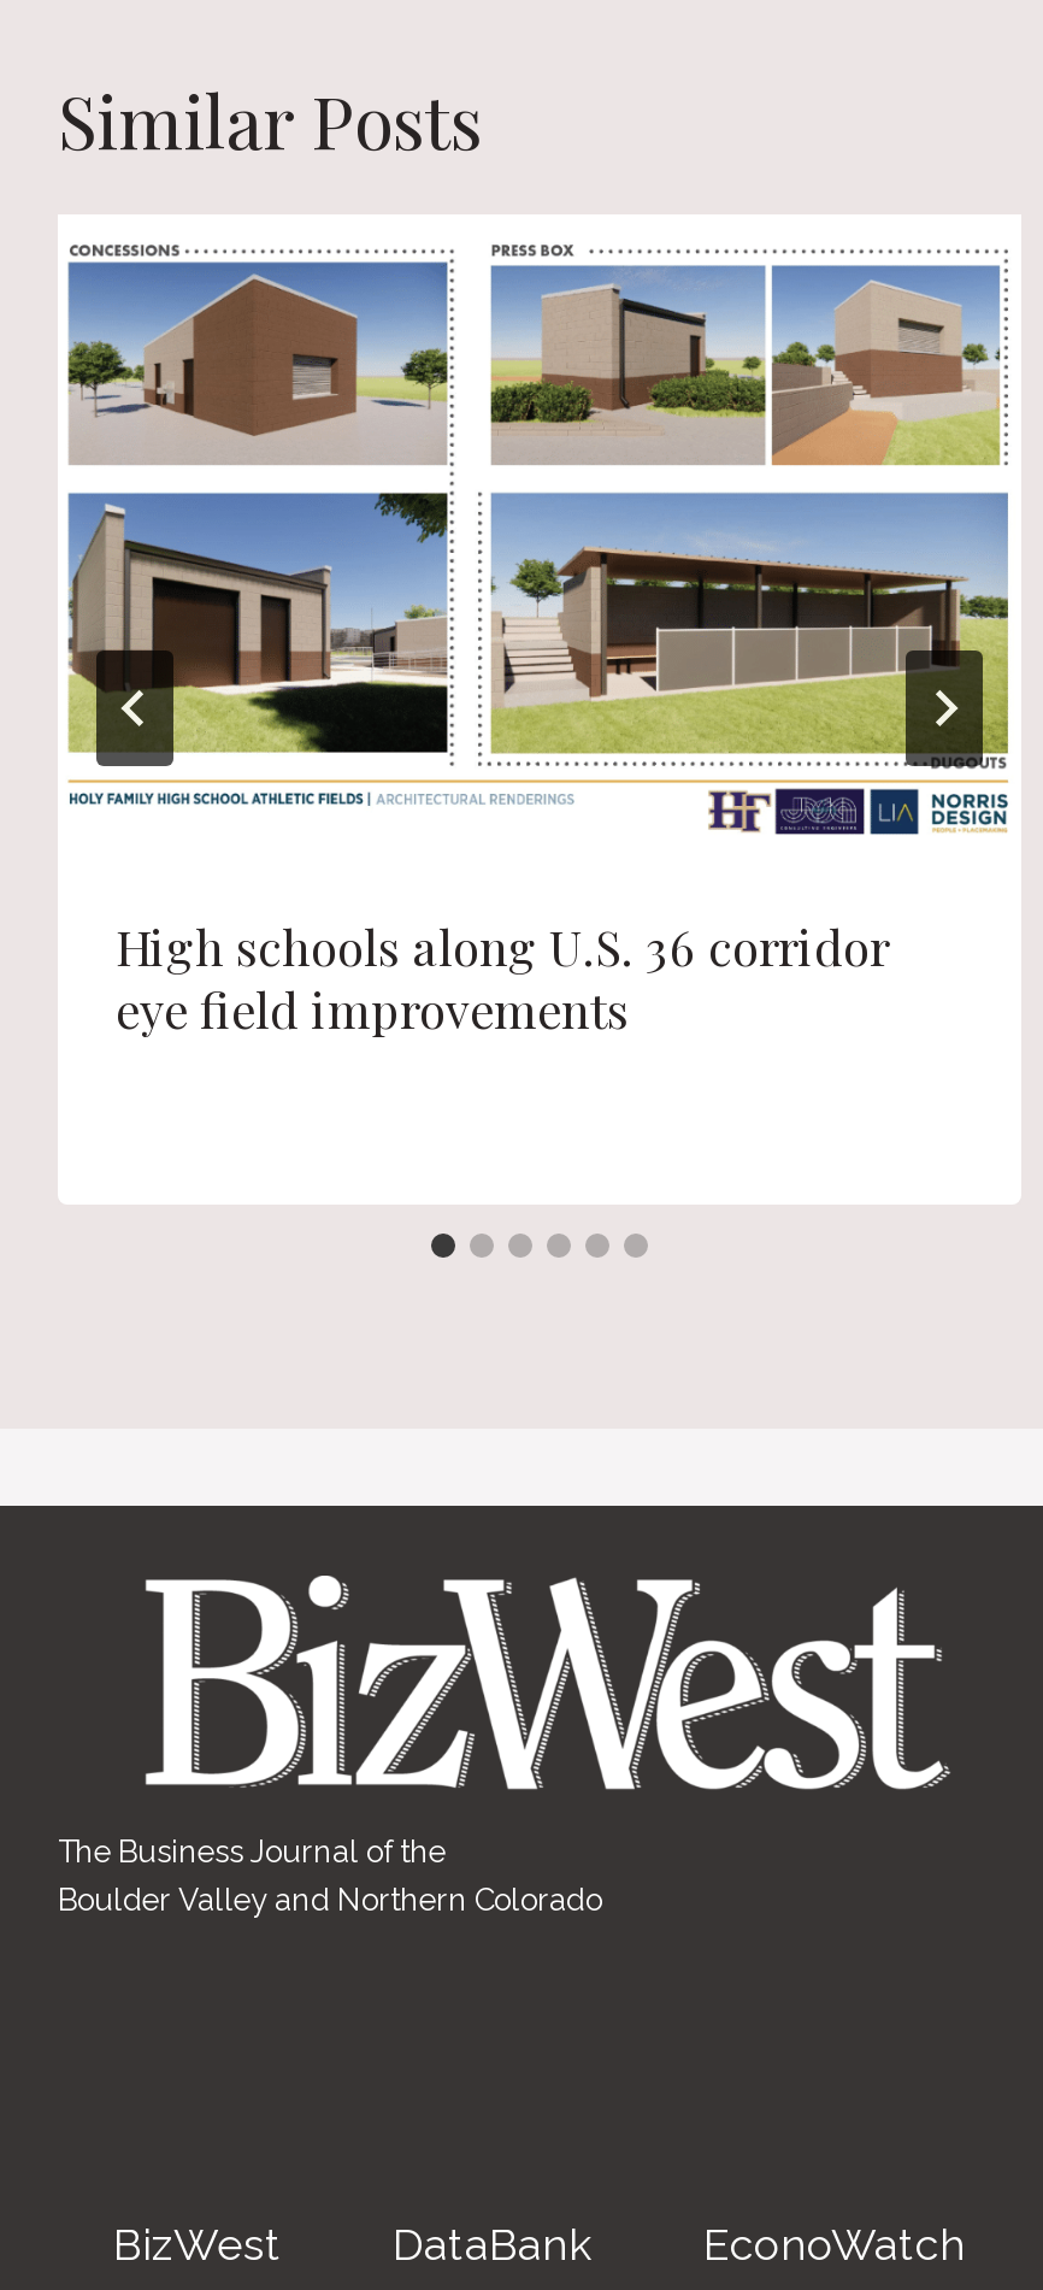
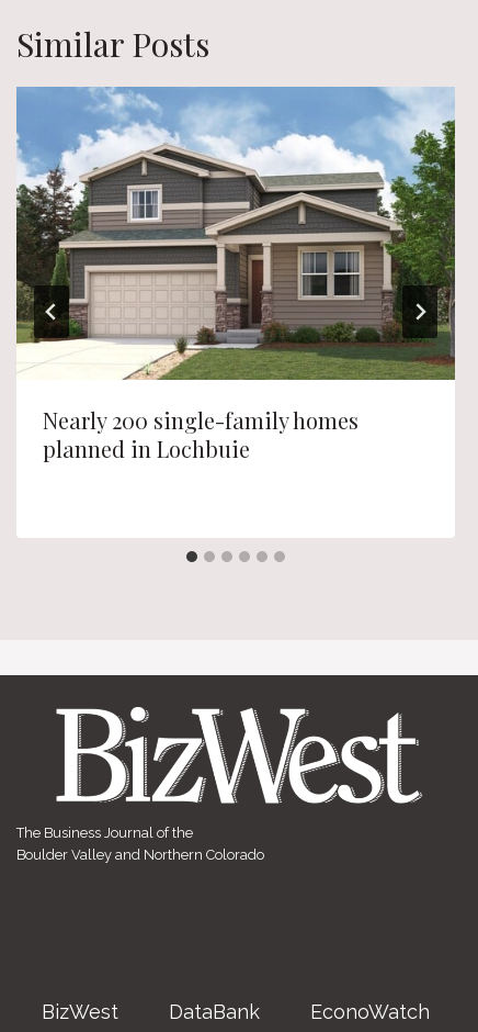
- [image]
- High schools along U.S. 36 corridor
- eye field improvements
+ [image]
+ Nearly 200 single-family homes
+ planned in Lochbuie
